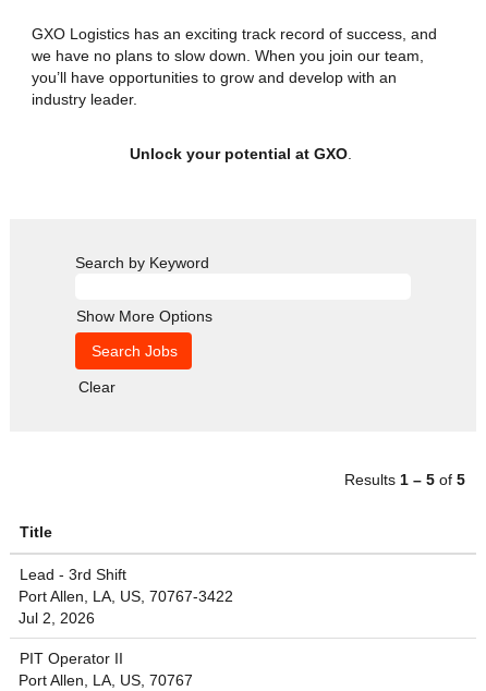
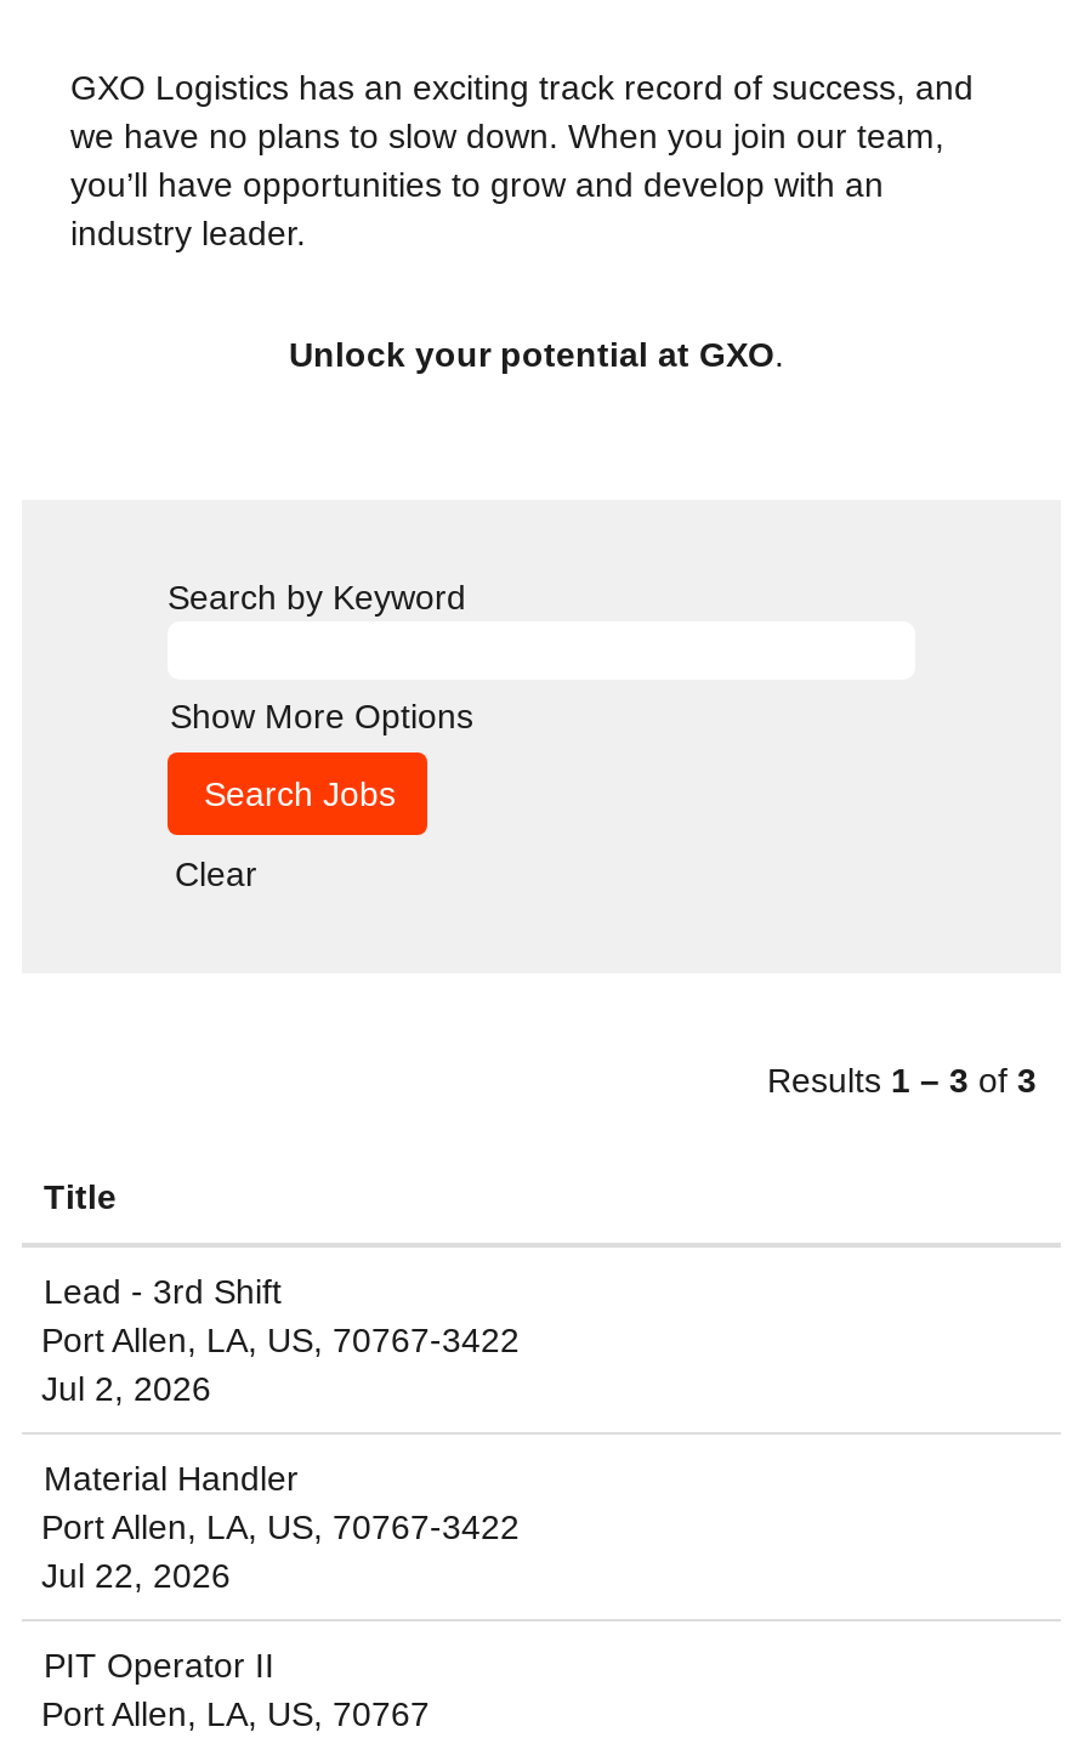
- Results 1 – 5 of 5
+ Results 1 – 3 of 3

+ Material Handler
+ Port Allen, LA, US, 70767-3422
+ Jul 22, 2026
